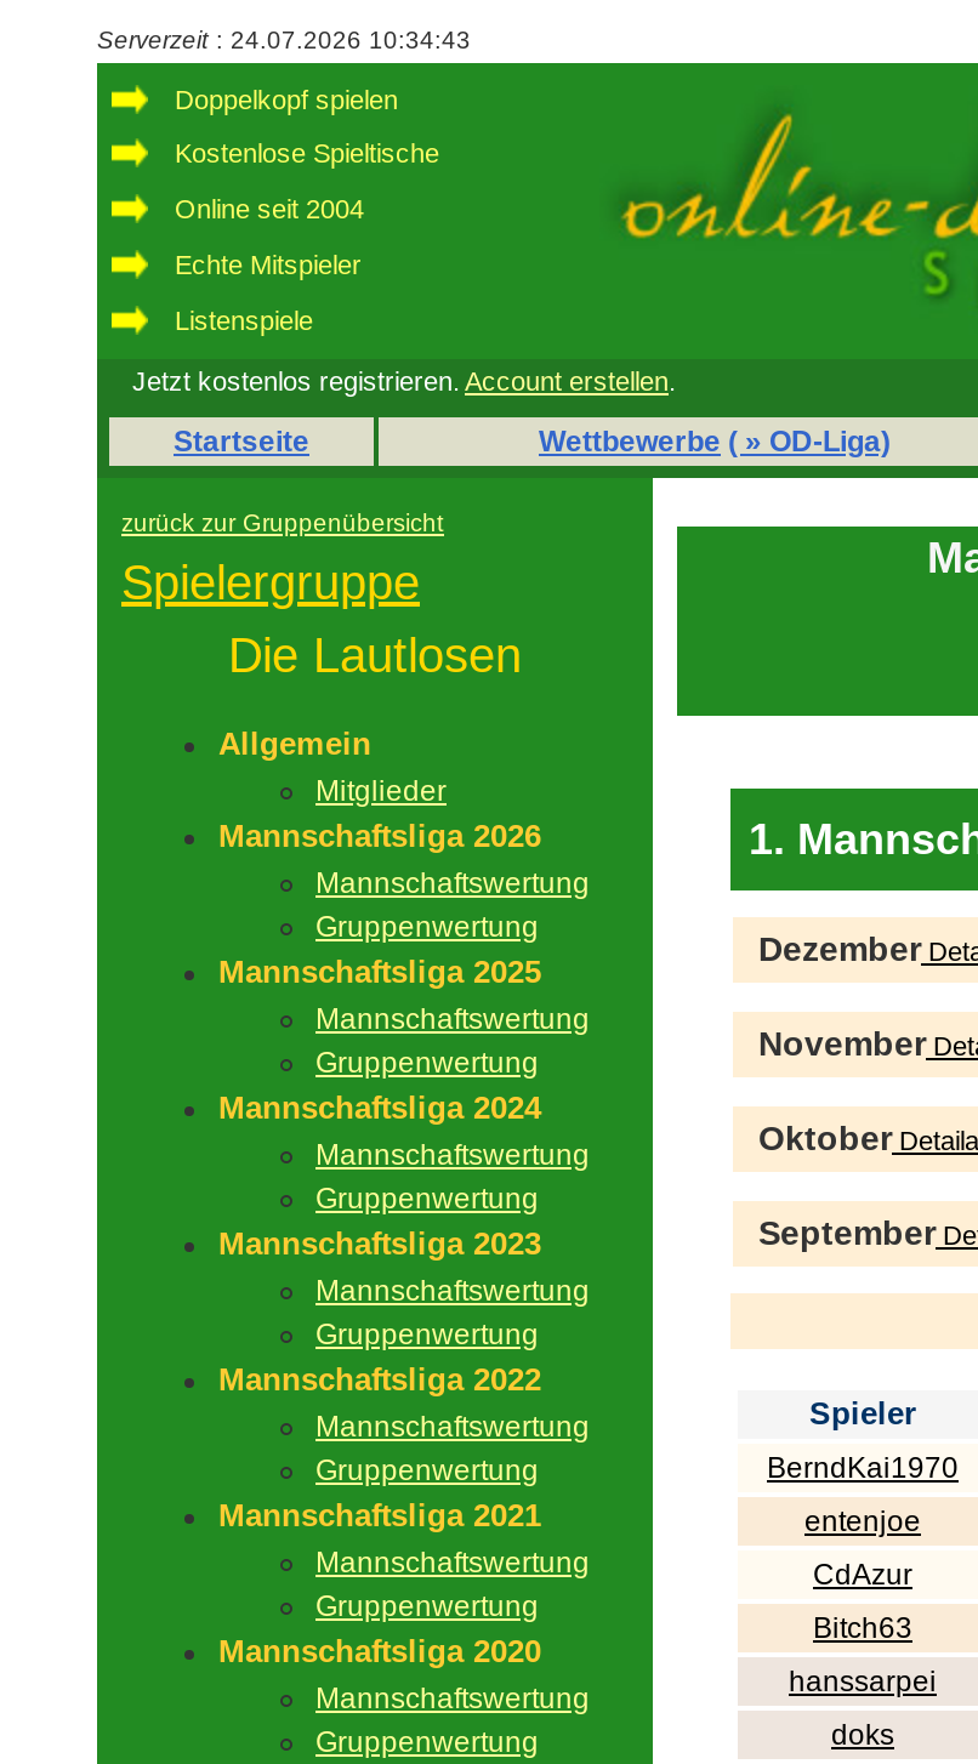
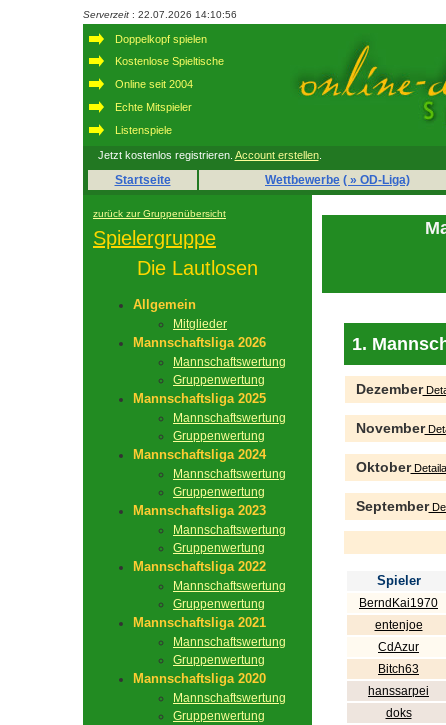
- Serverzeit: 24.07.2026 10:34:43
+ Serverzeit: 22.07.2026 14:10:56
